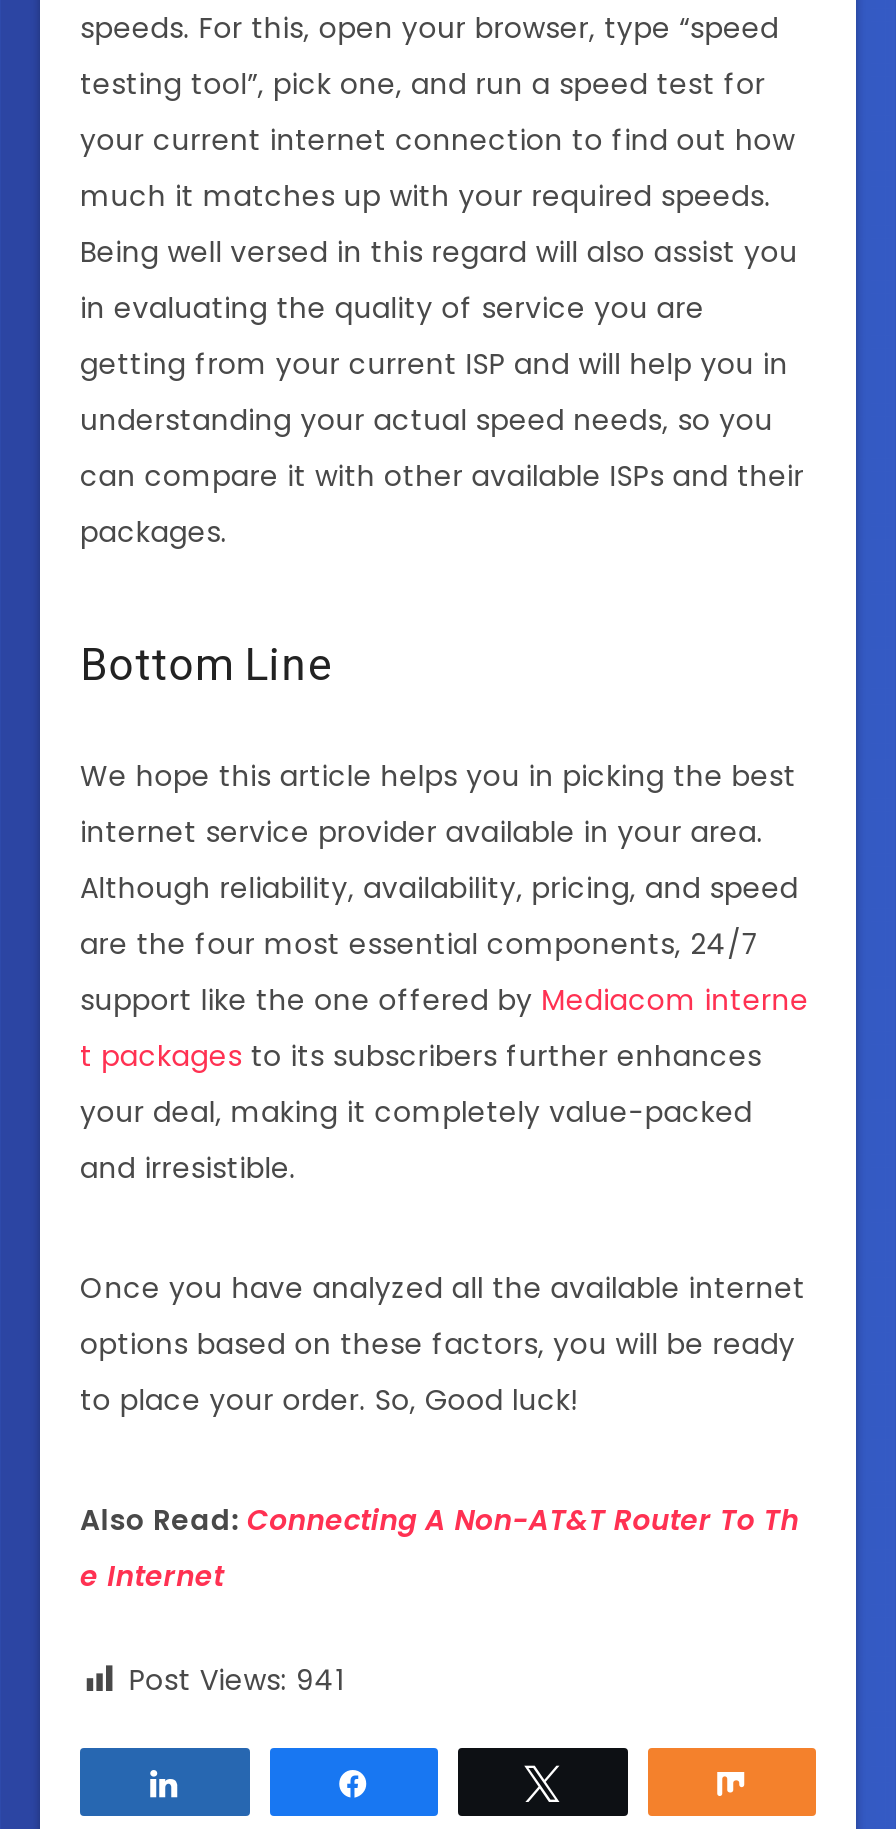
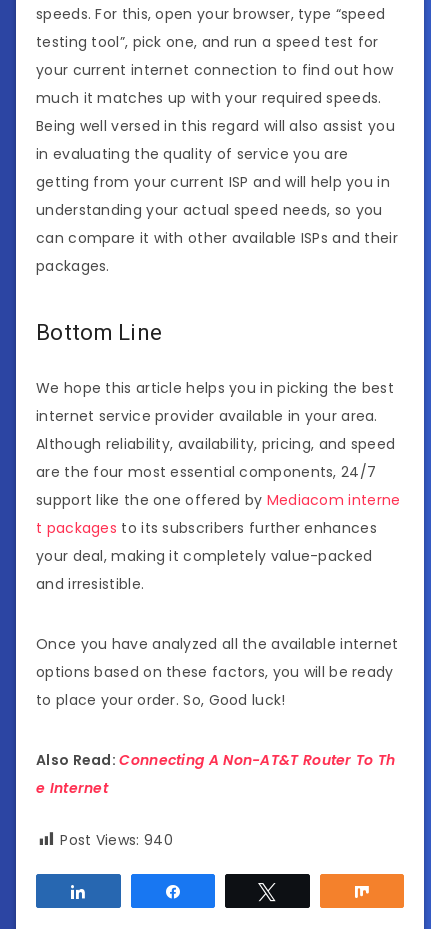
- Post Views: 941
+ Post Views: 940
